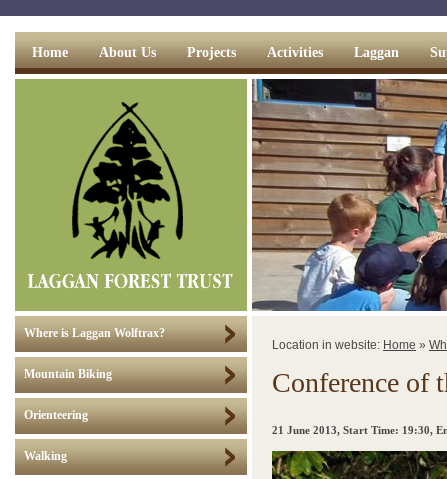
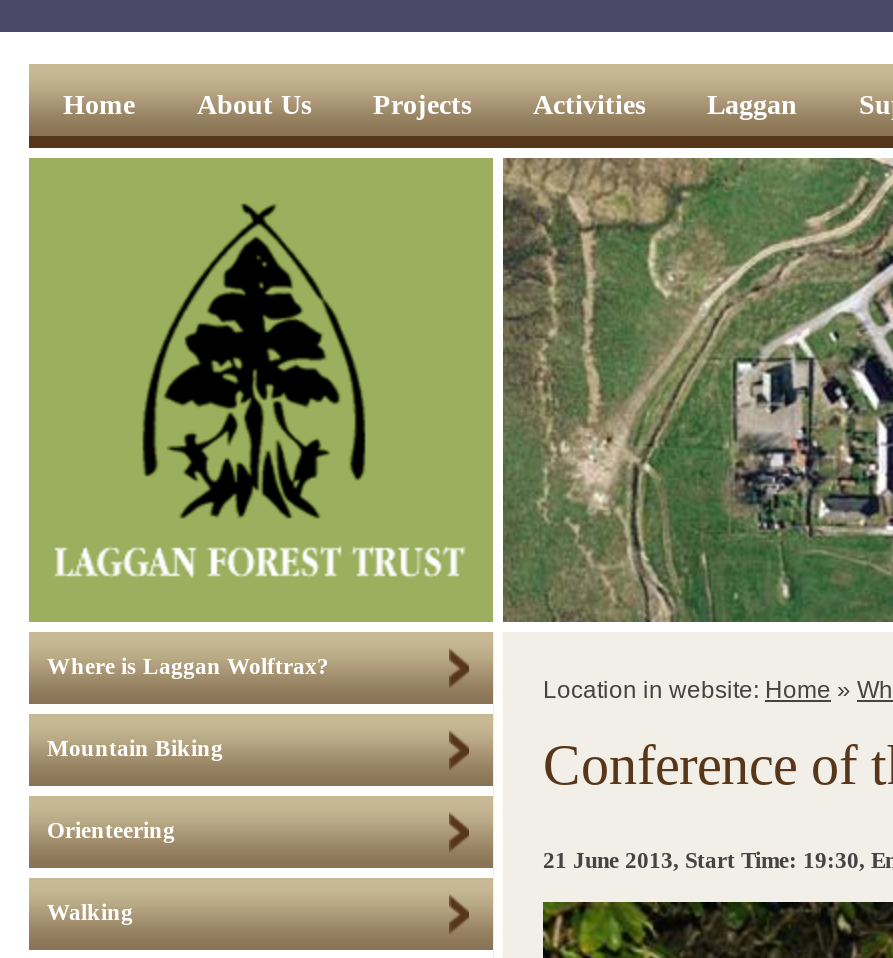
- [image]
+ [image]
